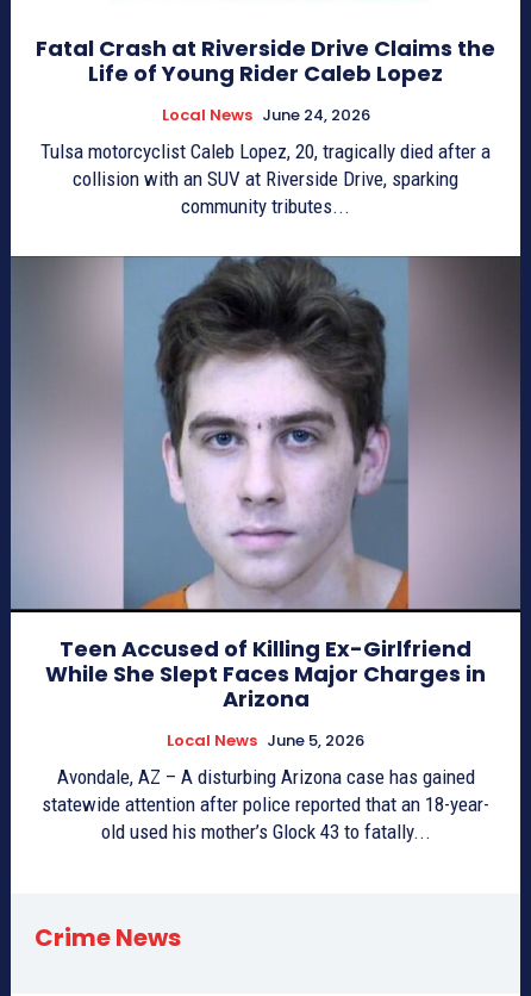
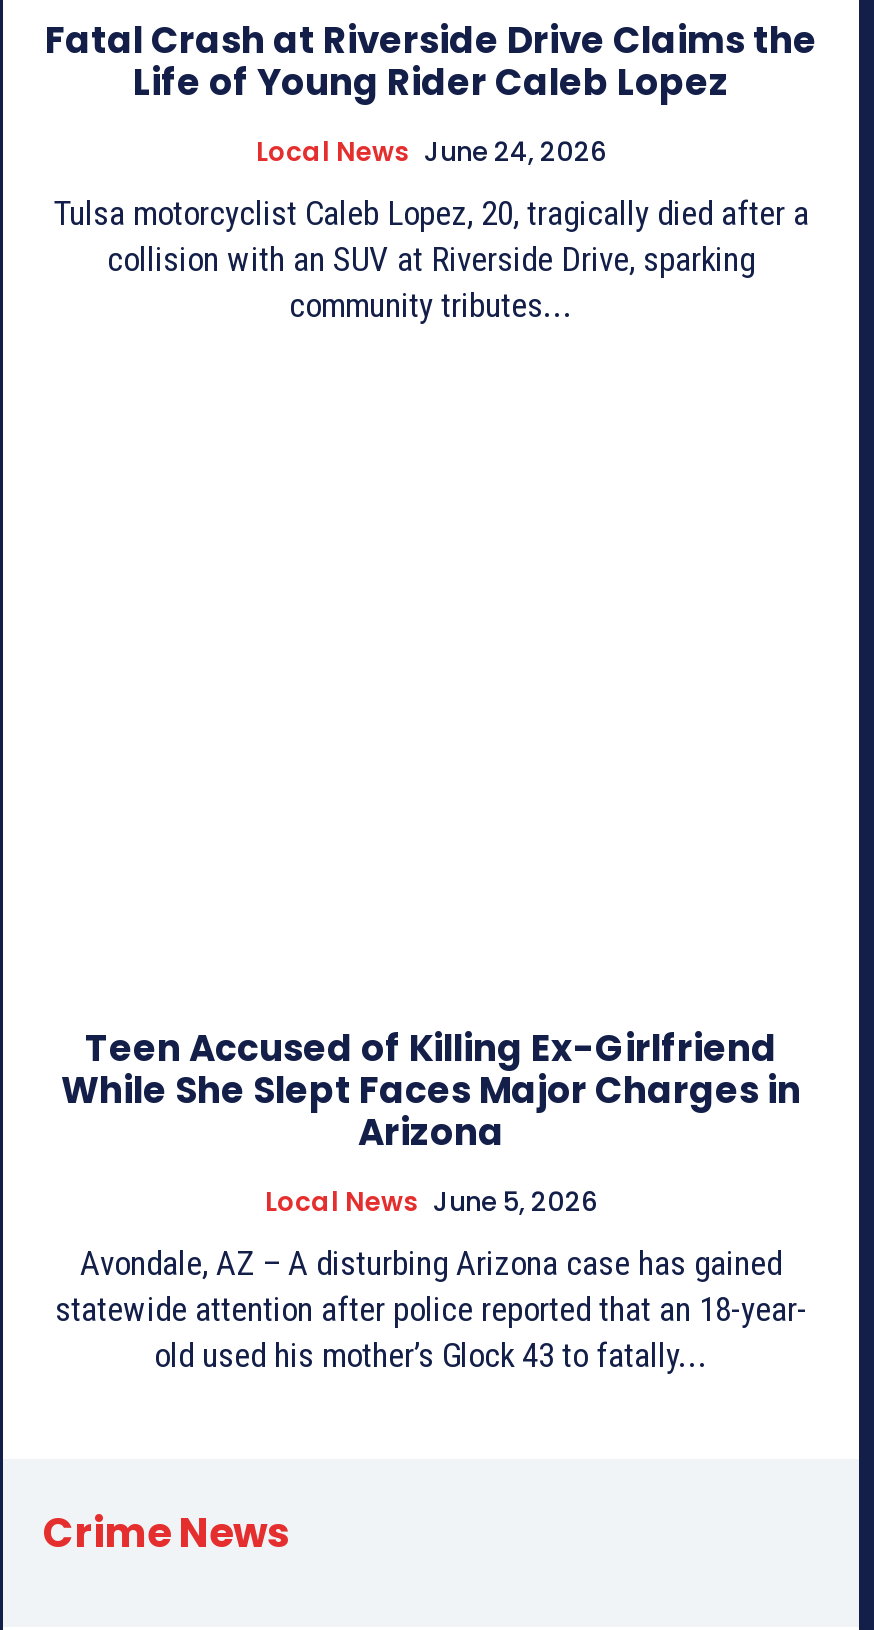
- [image]
